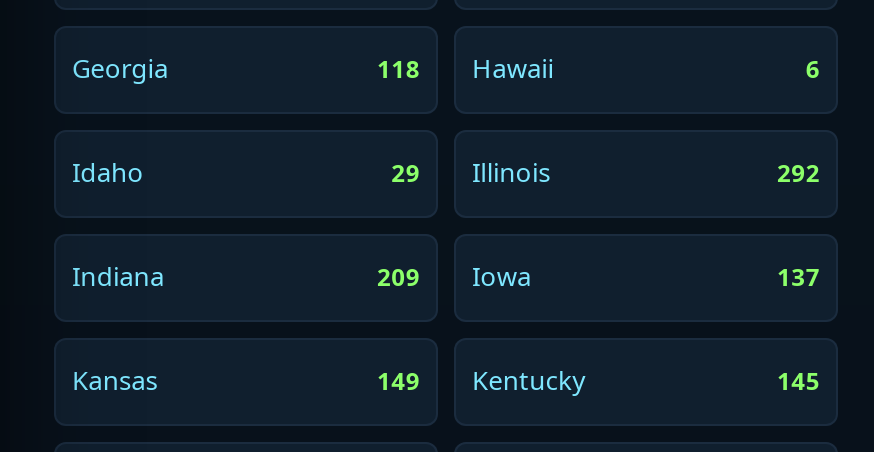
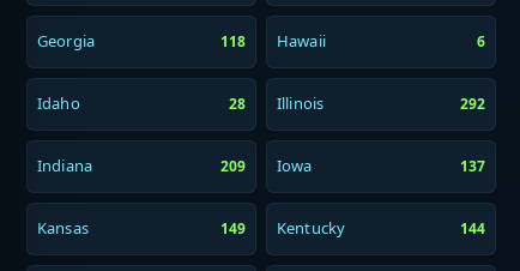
- 29 Illinois
+ 28 Illinois

- 145
+ 144
